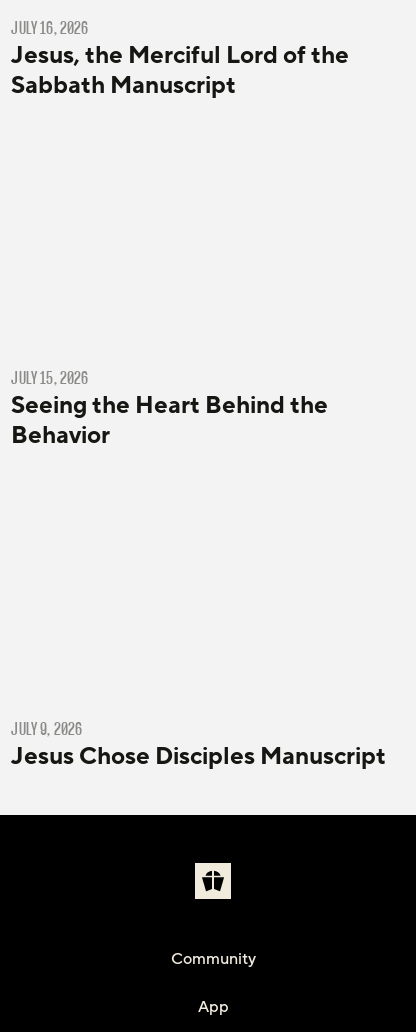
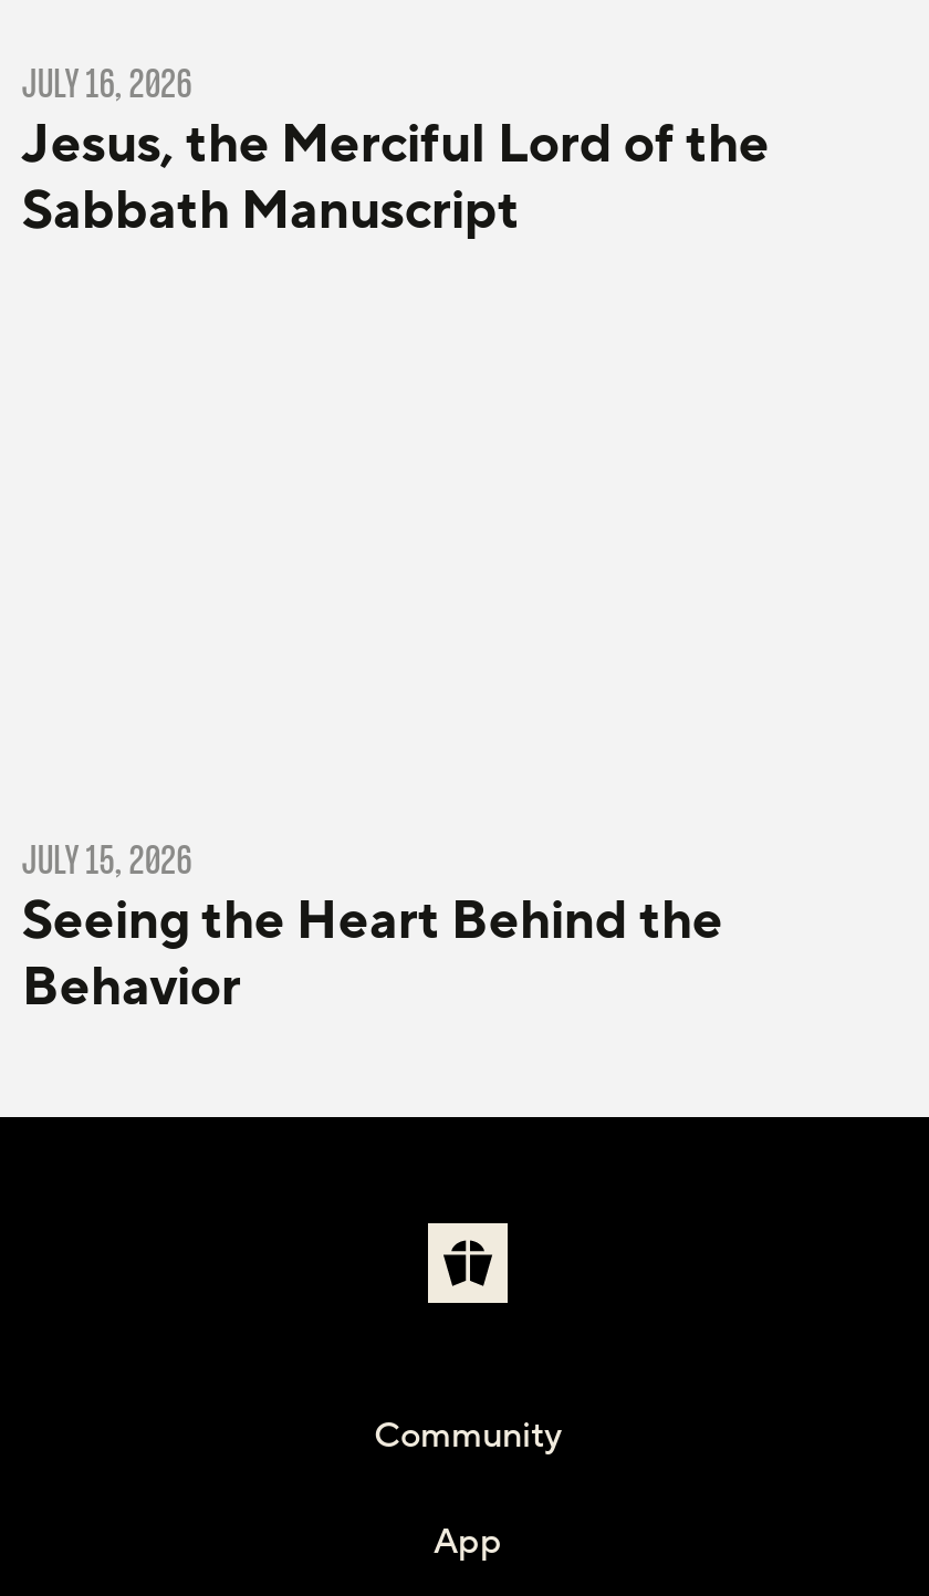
- JULY 9, 2026
- Jesus Chose Disciples Manuscript
